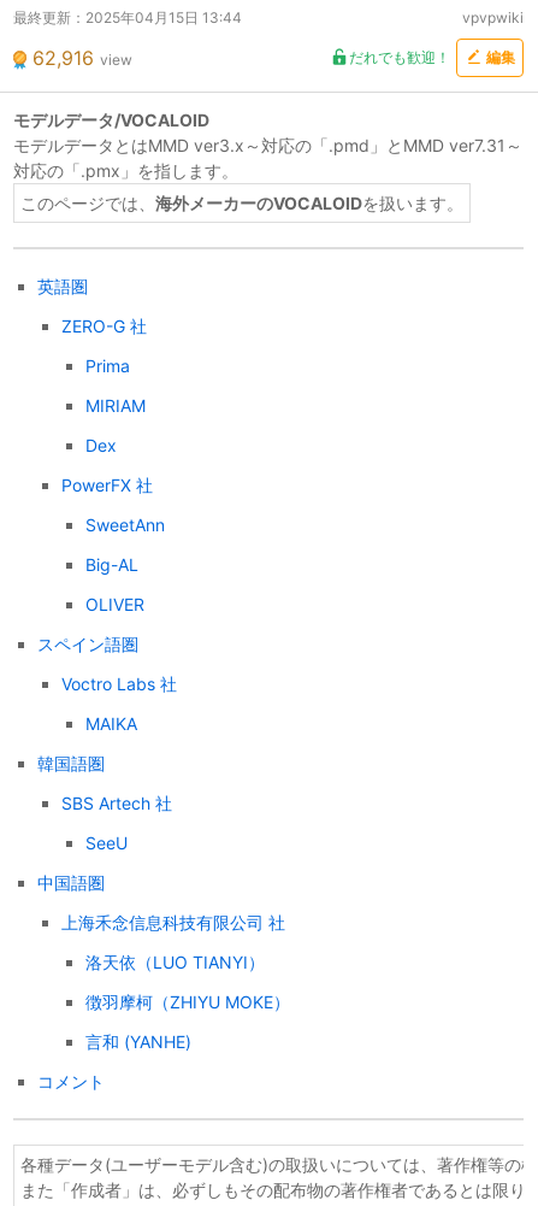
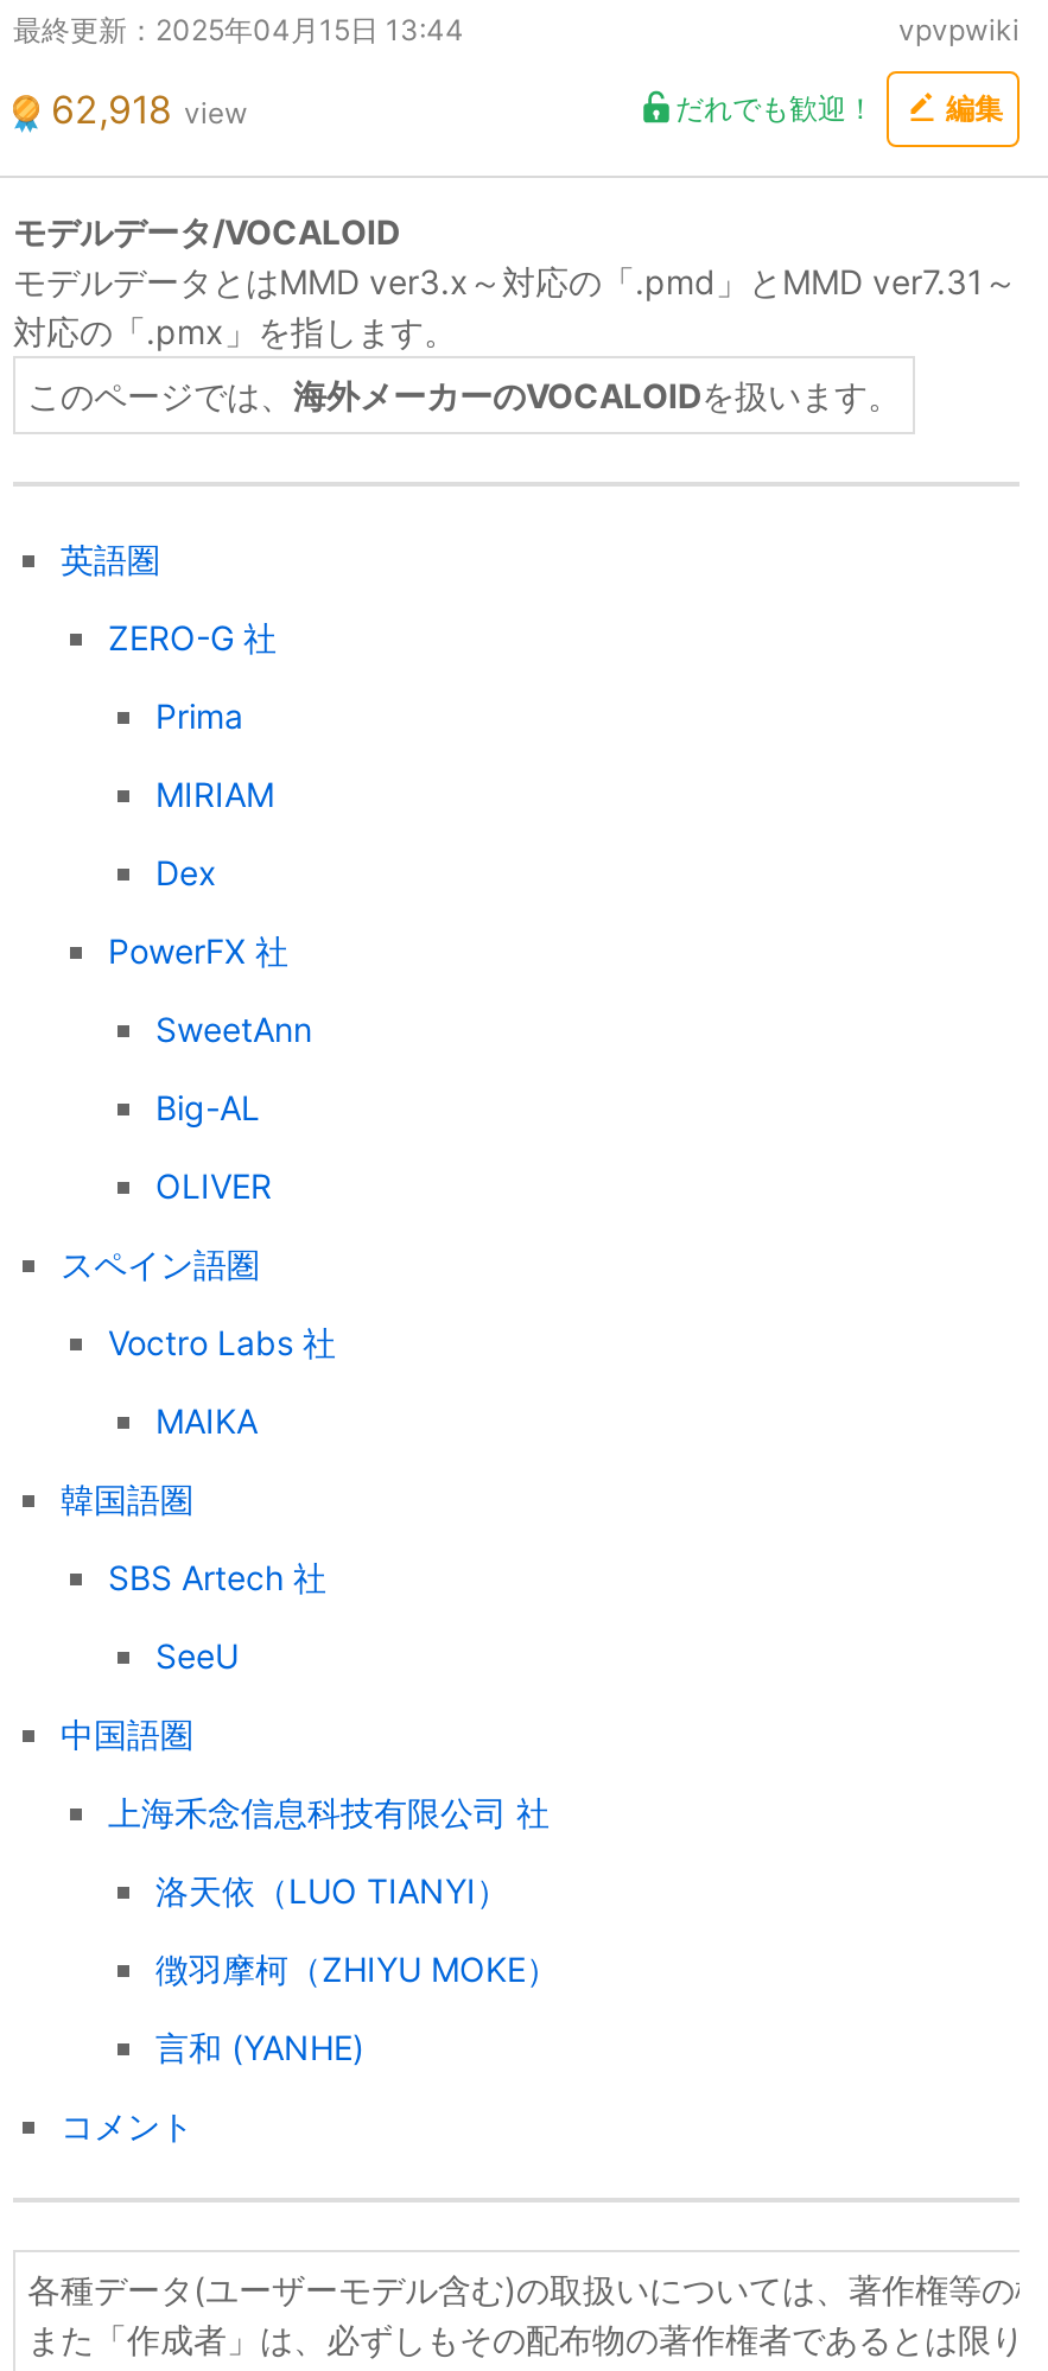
- 62,916 view
+ 62,918 view
